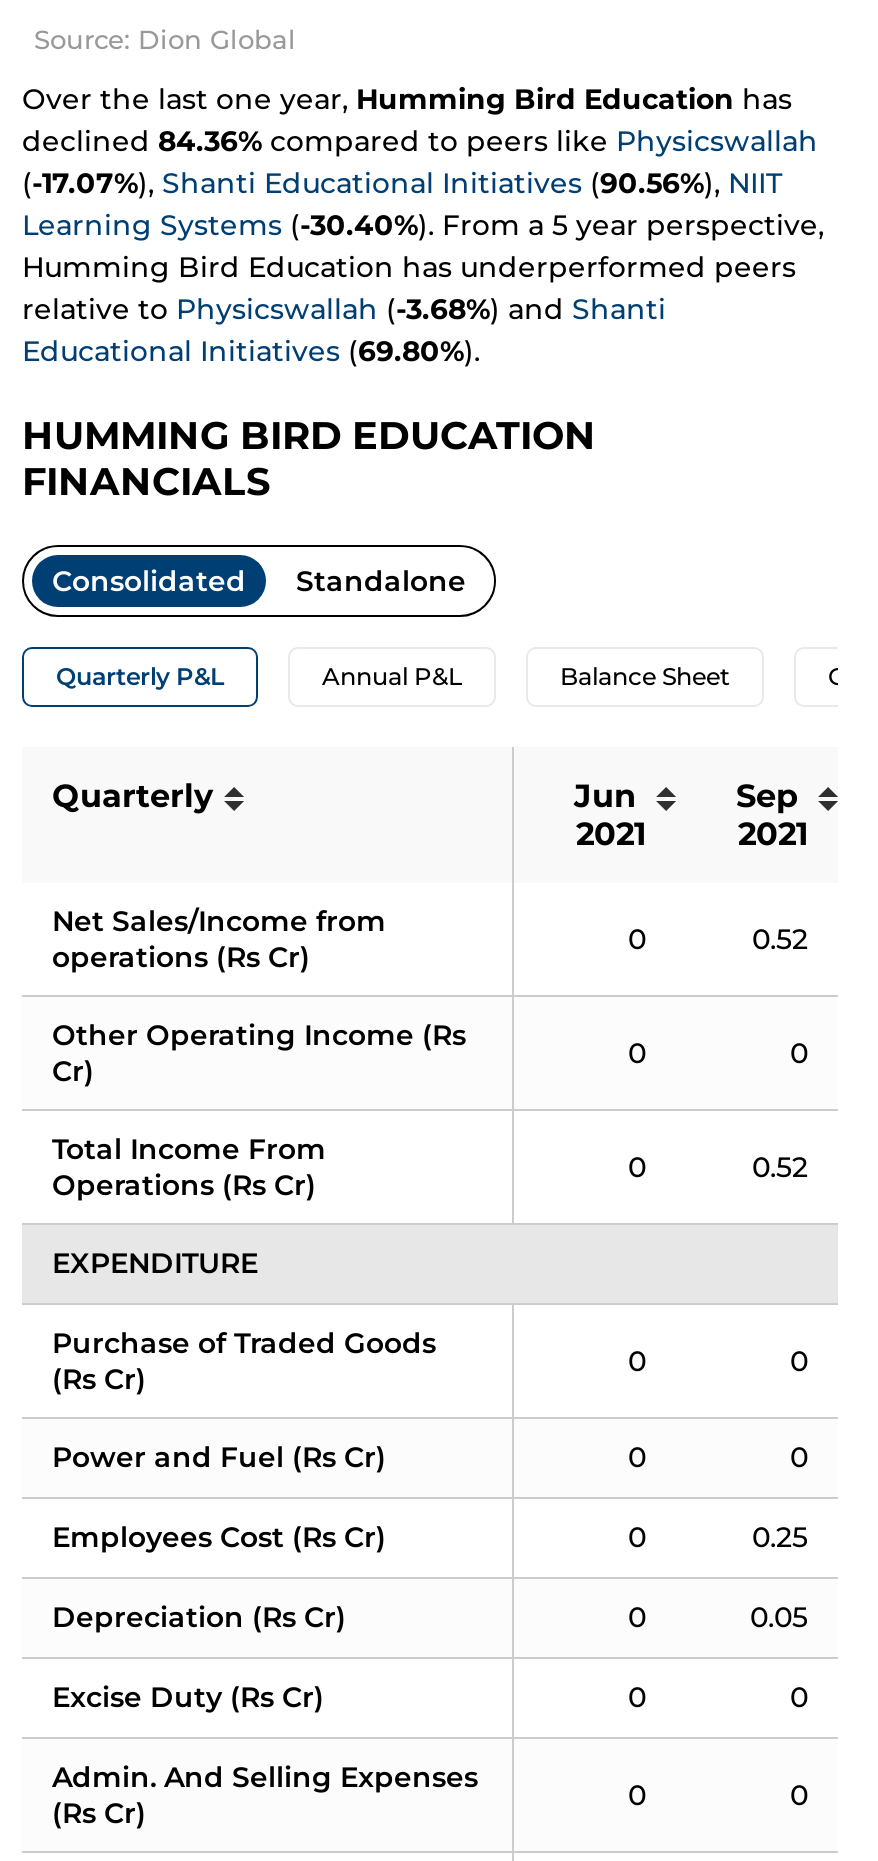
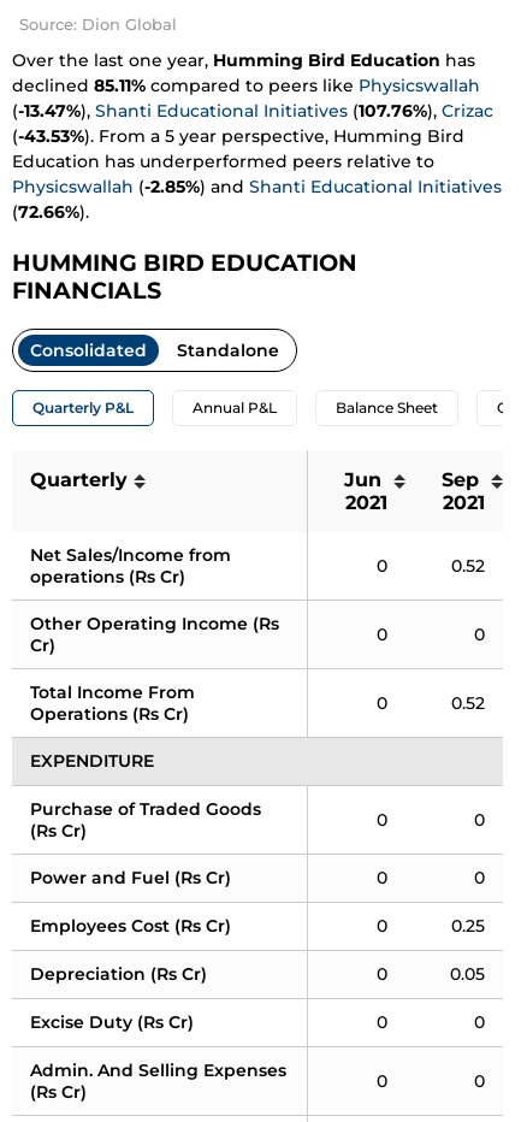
- declined 84.36% compared to peers like Physicswallah
- (-17.07%), Shanti Educational Initiatives (90.56%), NIIT
- Learning Systems (-30.40%). From a 5 year perspective,
- Humming Bird Education has underperformed peers
- relative to Physicswallah (-3.68%) and Shanti
- Educational Initiatives (69.80%).
+ declined 85.11% compared to peers like Physicswallah
+ (-13.47%), Shanti Educational Initiatives (107.76%), Crizac
+ (-43.53%). From a 5 year perspective, Humming Bird
+ Education has underperformed peers relative to
+ Physicswallah (-2.85%) and Shanti Educational Initiatives
+ (72.66%).
